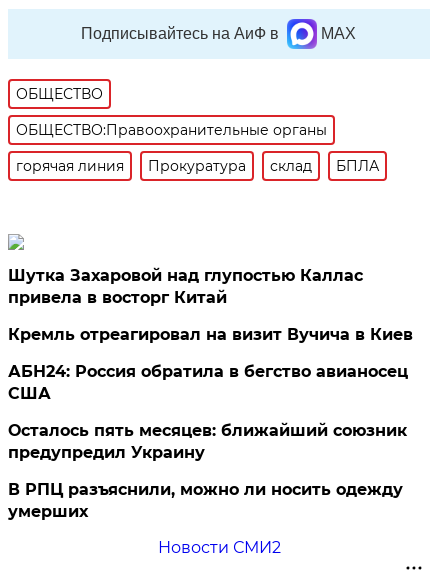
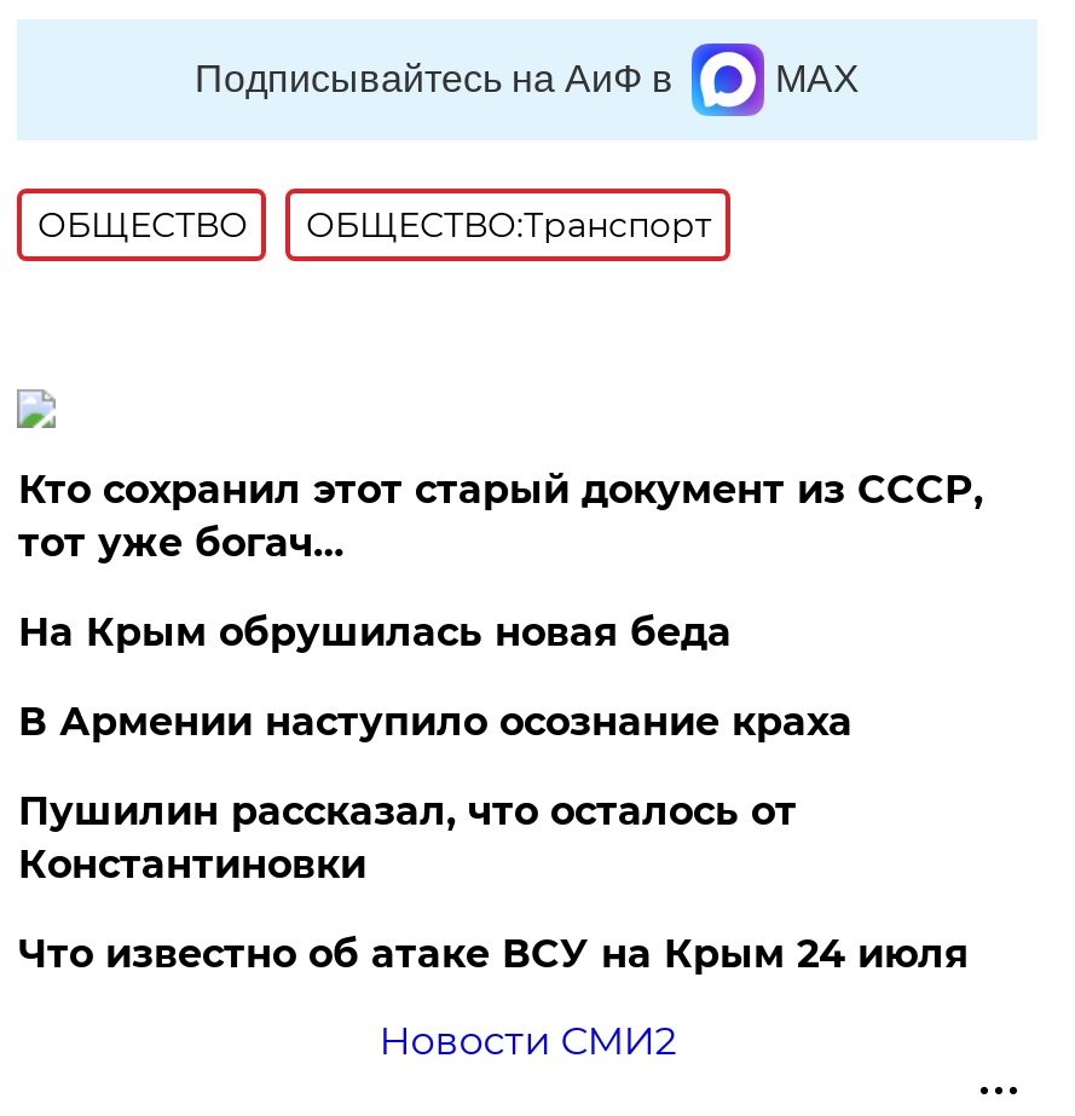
- ОБЩЕСТВО:Правоохранительные органы
- горячая линия
- Прокуратура
- склад
- БПЛА
+ ОБЩЕСТВО:Транспорт

- Шутка Захаровой над глупостью Каллас
- привела в восторг Китай
- Кремль отреагировал на визит Вучича в Киев
- АБН24: Россия обратила в бегство авианосец
- США
- Осталось пять месяцев: ближайший союзник
- предупредил Украину
- В РПЦ разъяснили, можно ли носить одежду
- умерших
+ Кто сохранил этот старый документ из СССР,
+ тот уже богач…
+ На Крым обрушилась новая беда
+ В Армении наступило осознание краха
+ Пушилин рассказал, что осталось от
+ Константиновки
+ Что известно об атаке ВСУ на Крым 24 июля
